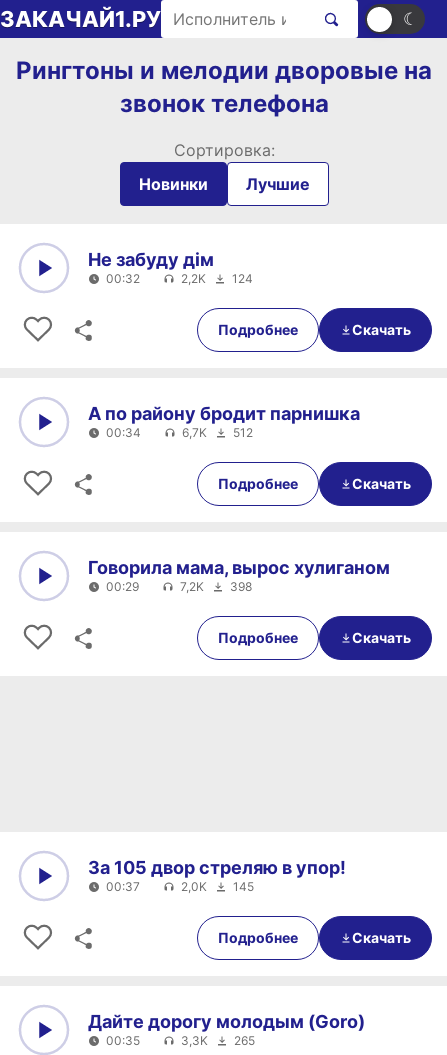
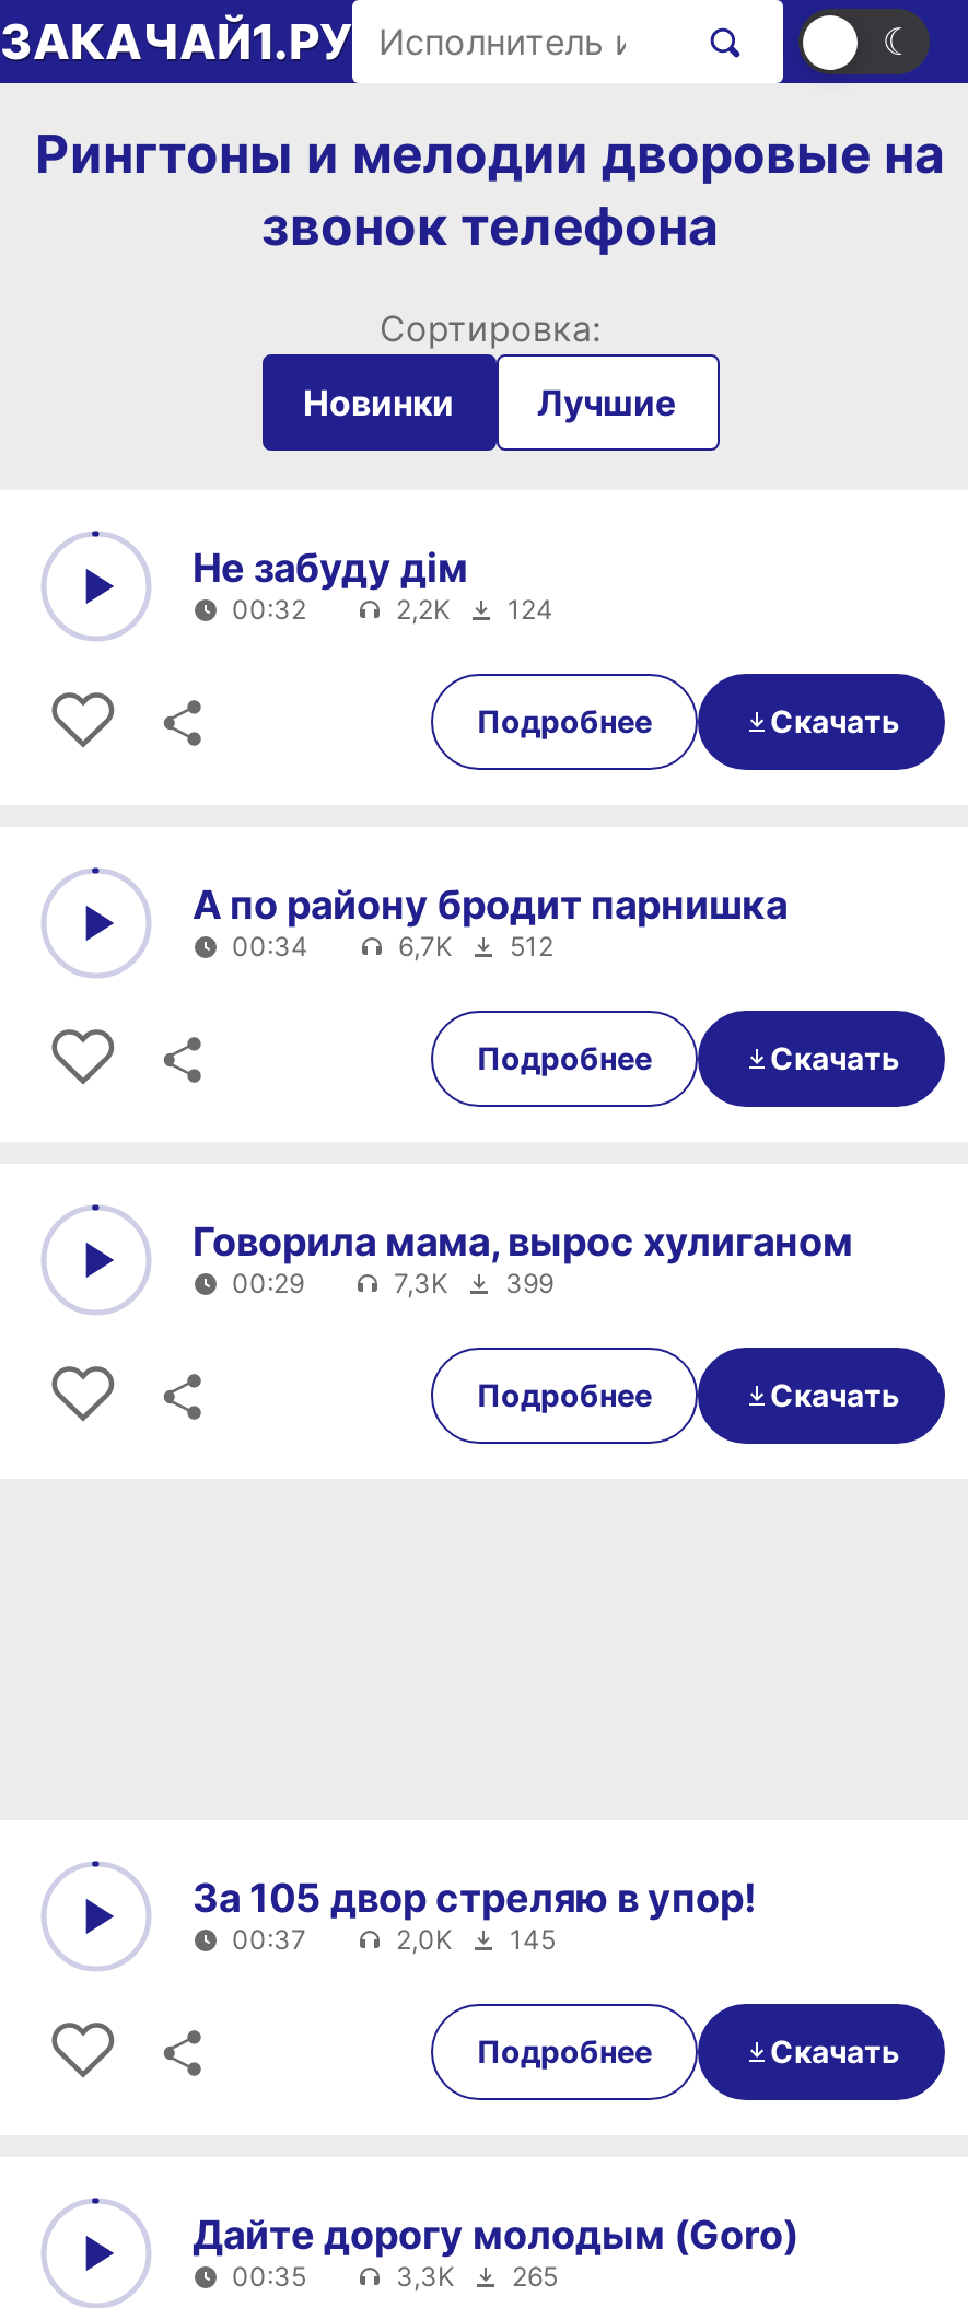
- 7,2K
- 398
+ 7,3K
+ 399
